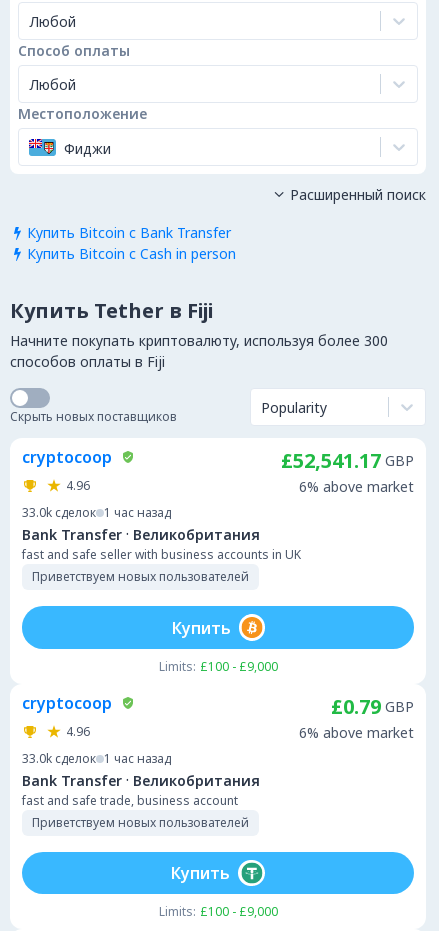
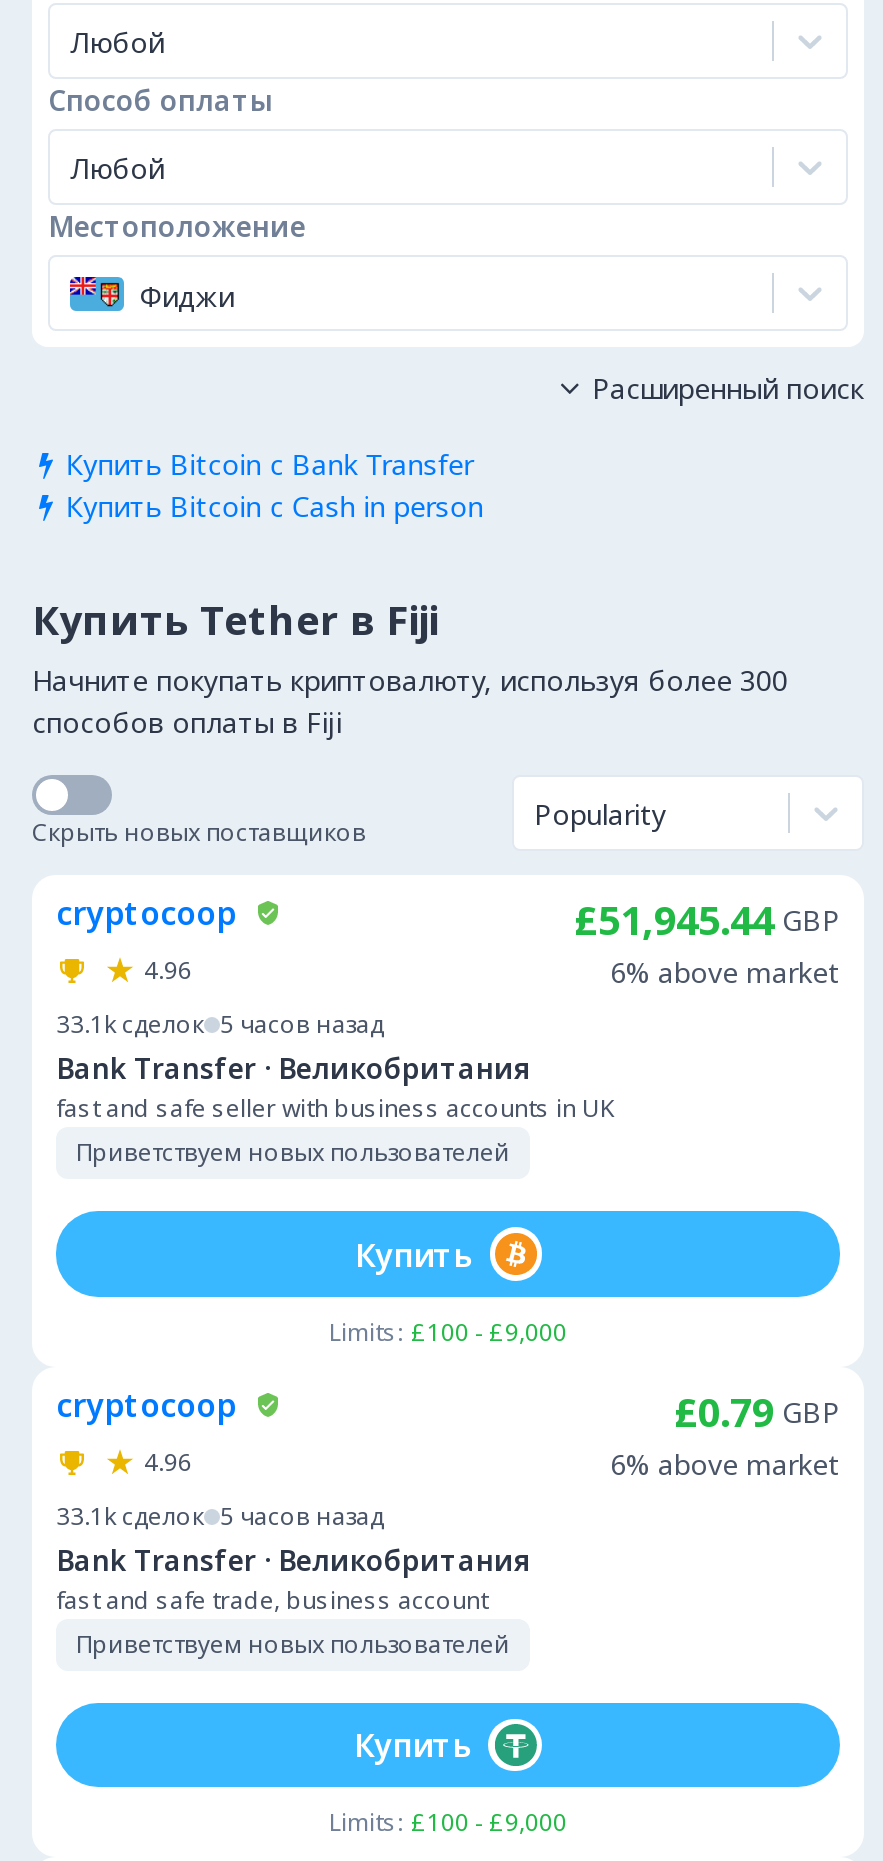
- £52,541.17 GBP
+ £51,945.44 GBP

- 33.0k сделок 1 час назад
+ 33.1k сделок 5 часов назад

- 33.0k сделок 1 час назад
+ 33.1k сделок 5 часов назад
